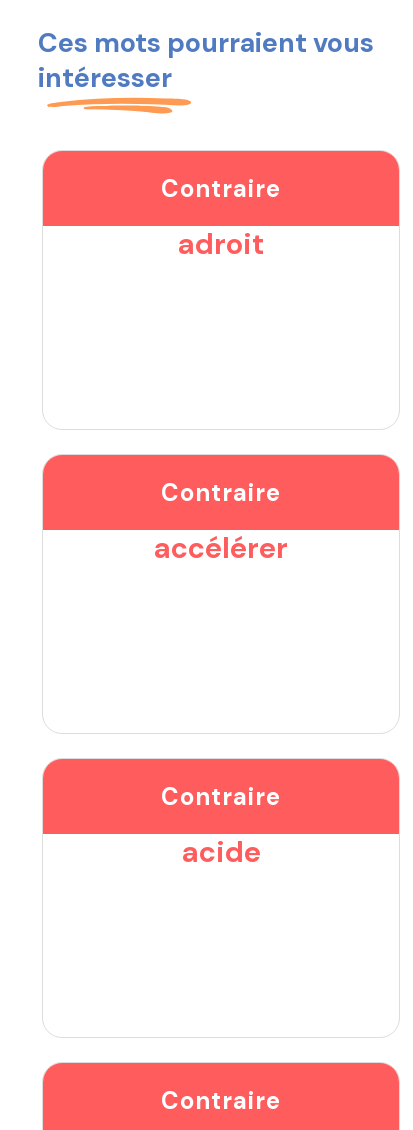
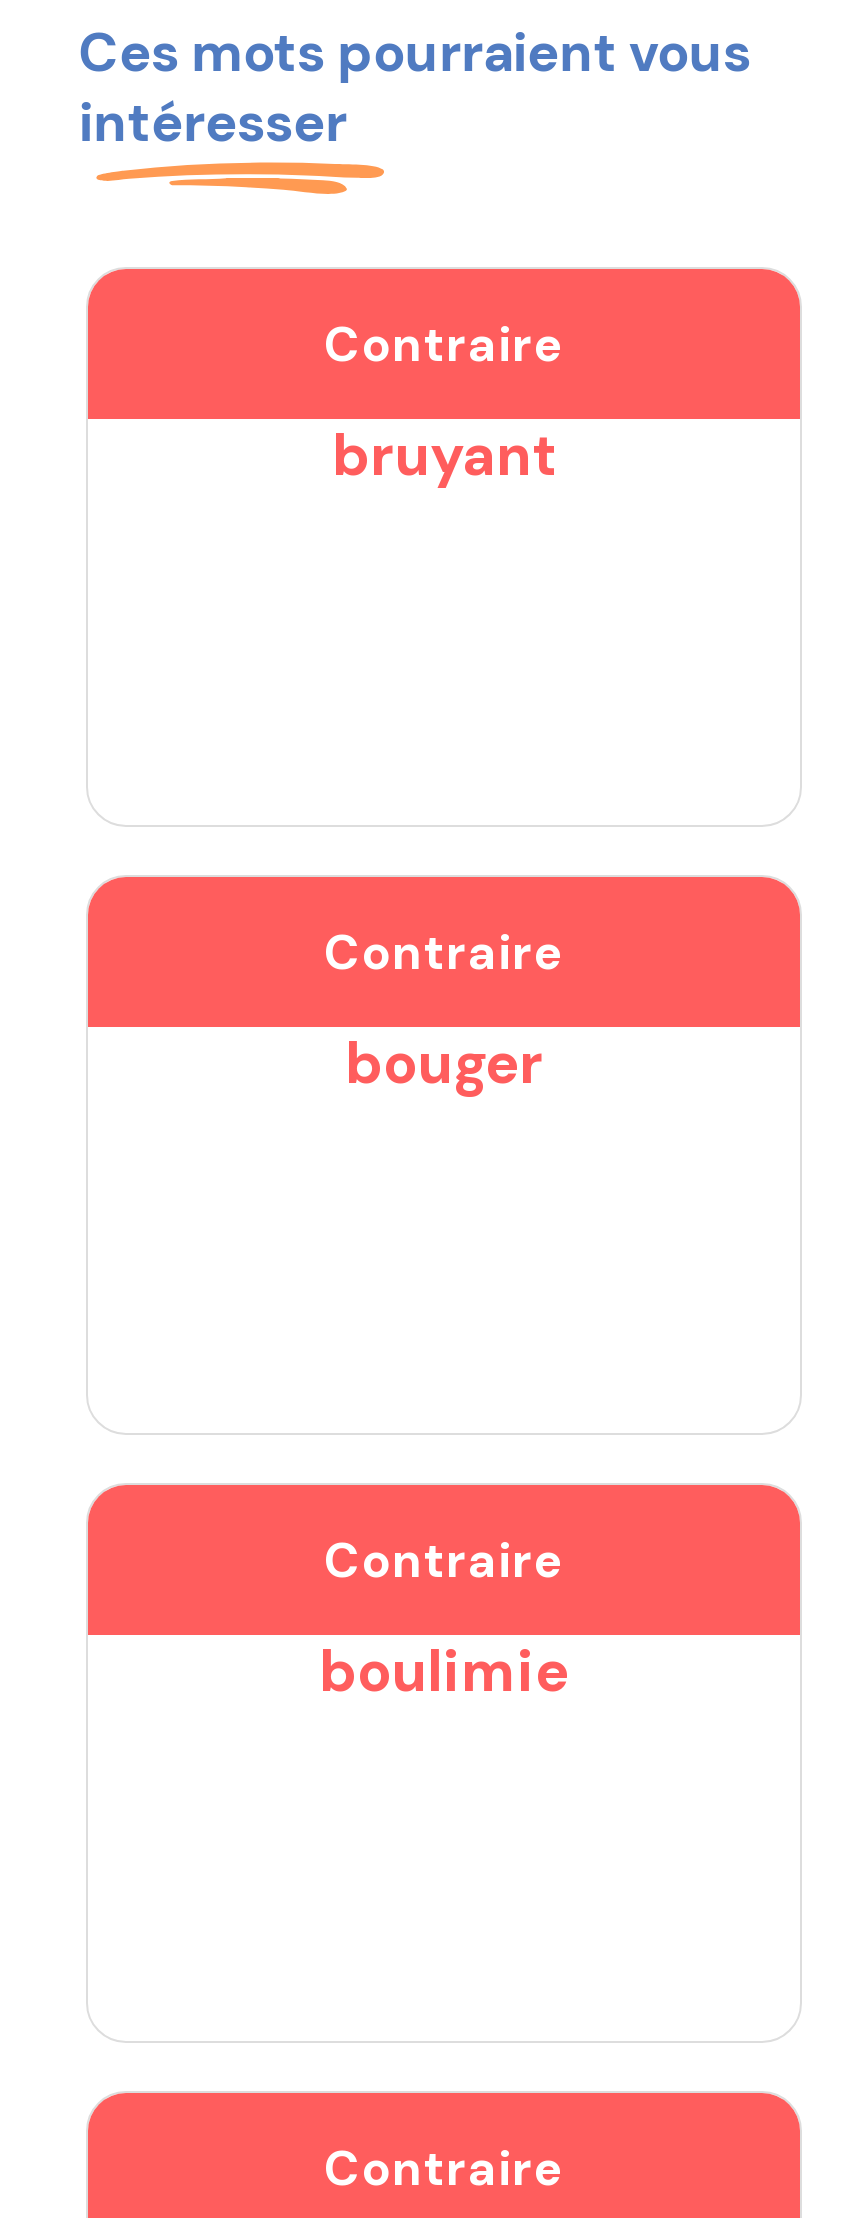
- adroit
+ bruyant

- accélérer
+ bouger

- acide
+ boulimie
